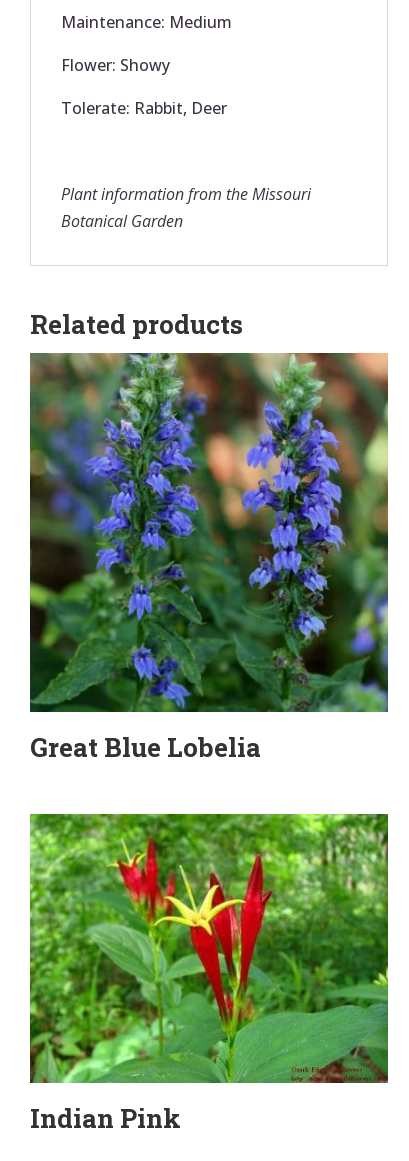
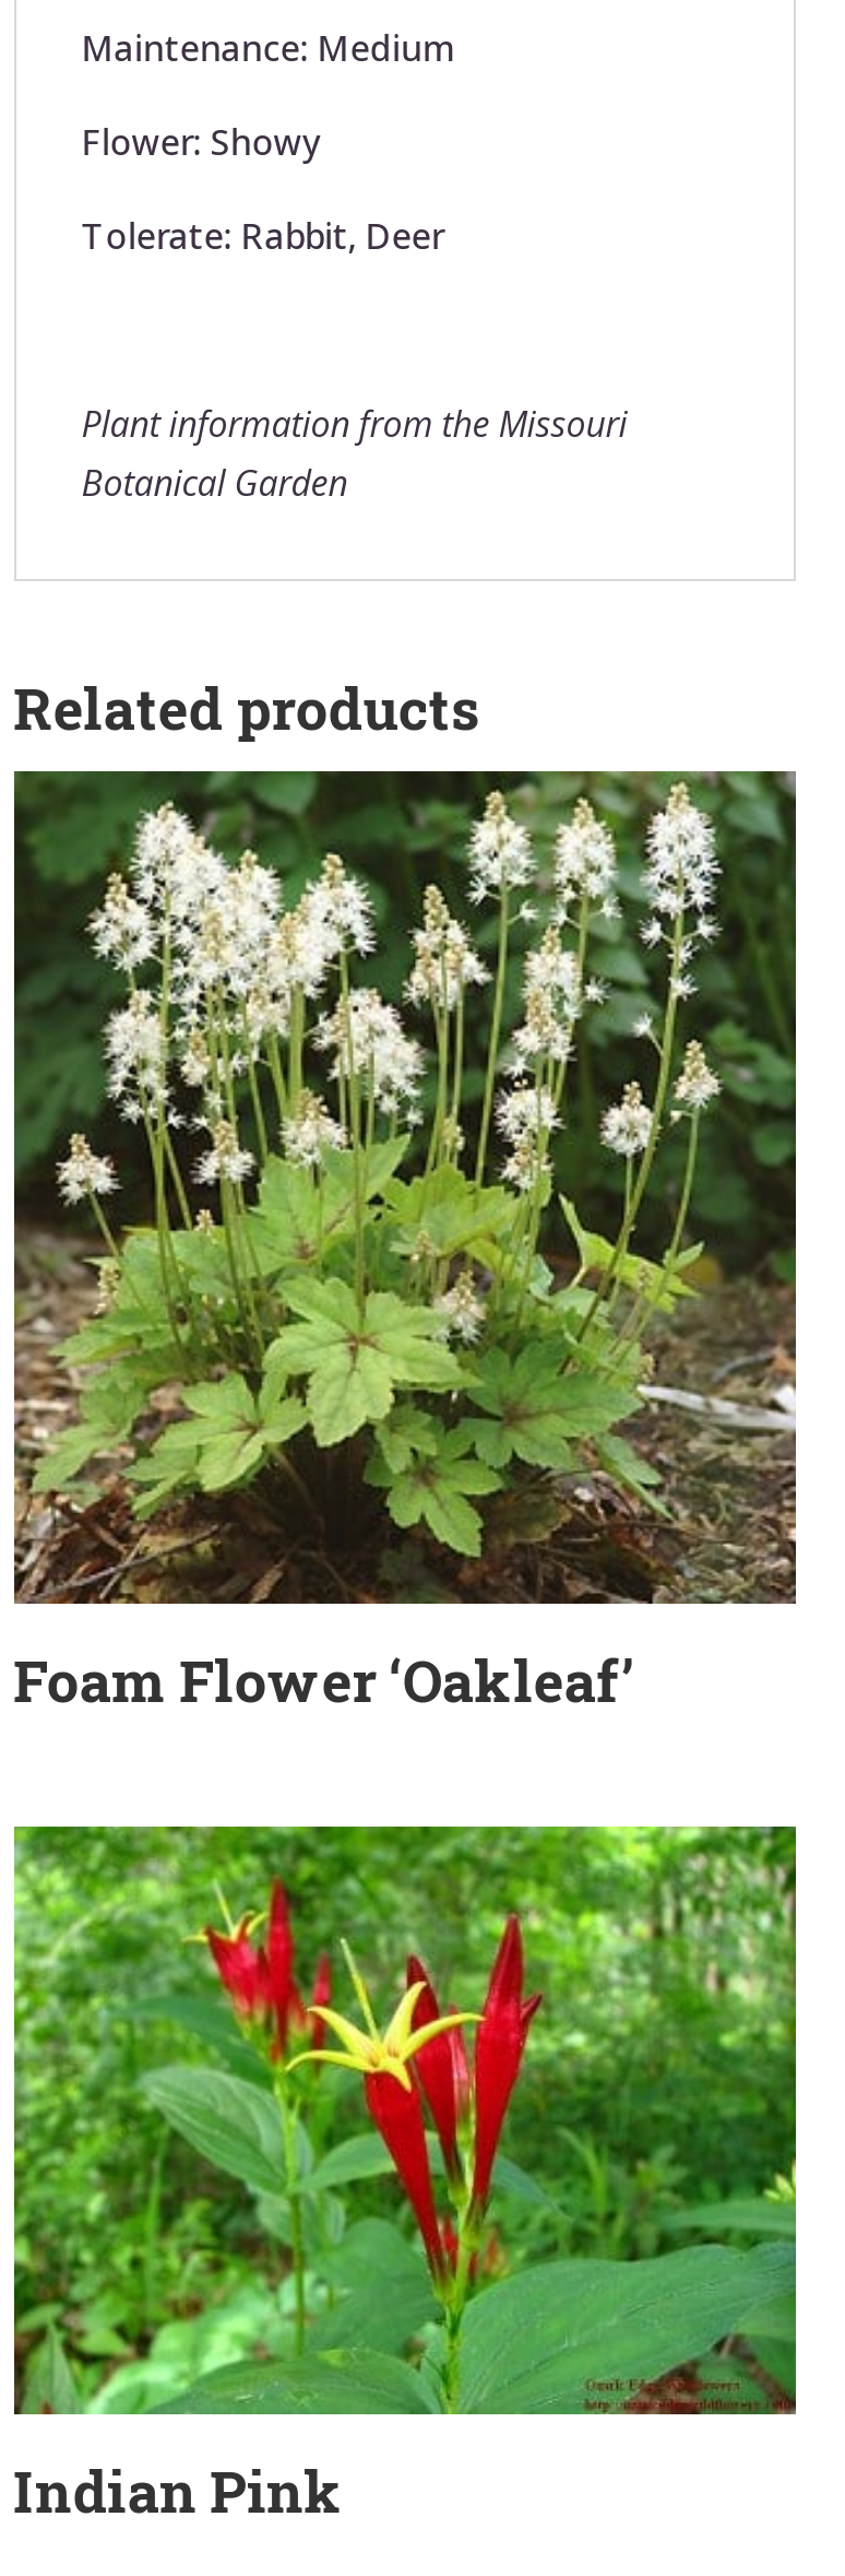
- [image]
- Great Blue Lobelia
+ [image]
+ Foam Flower ‘Oakleaf’
